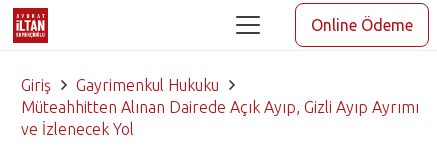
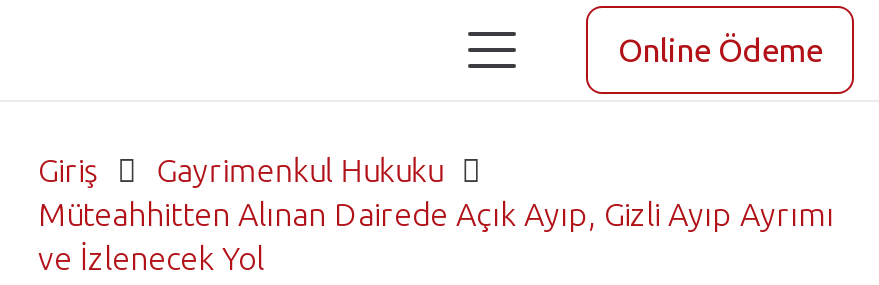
- [image]
